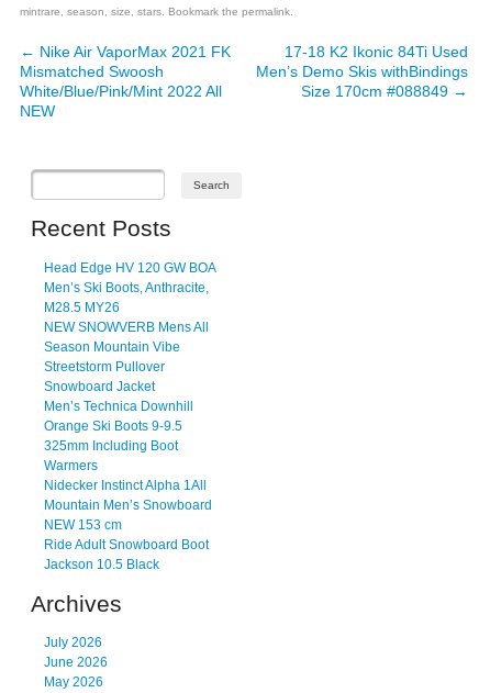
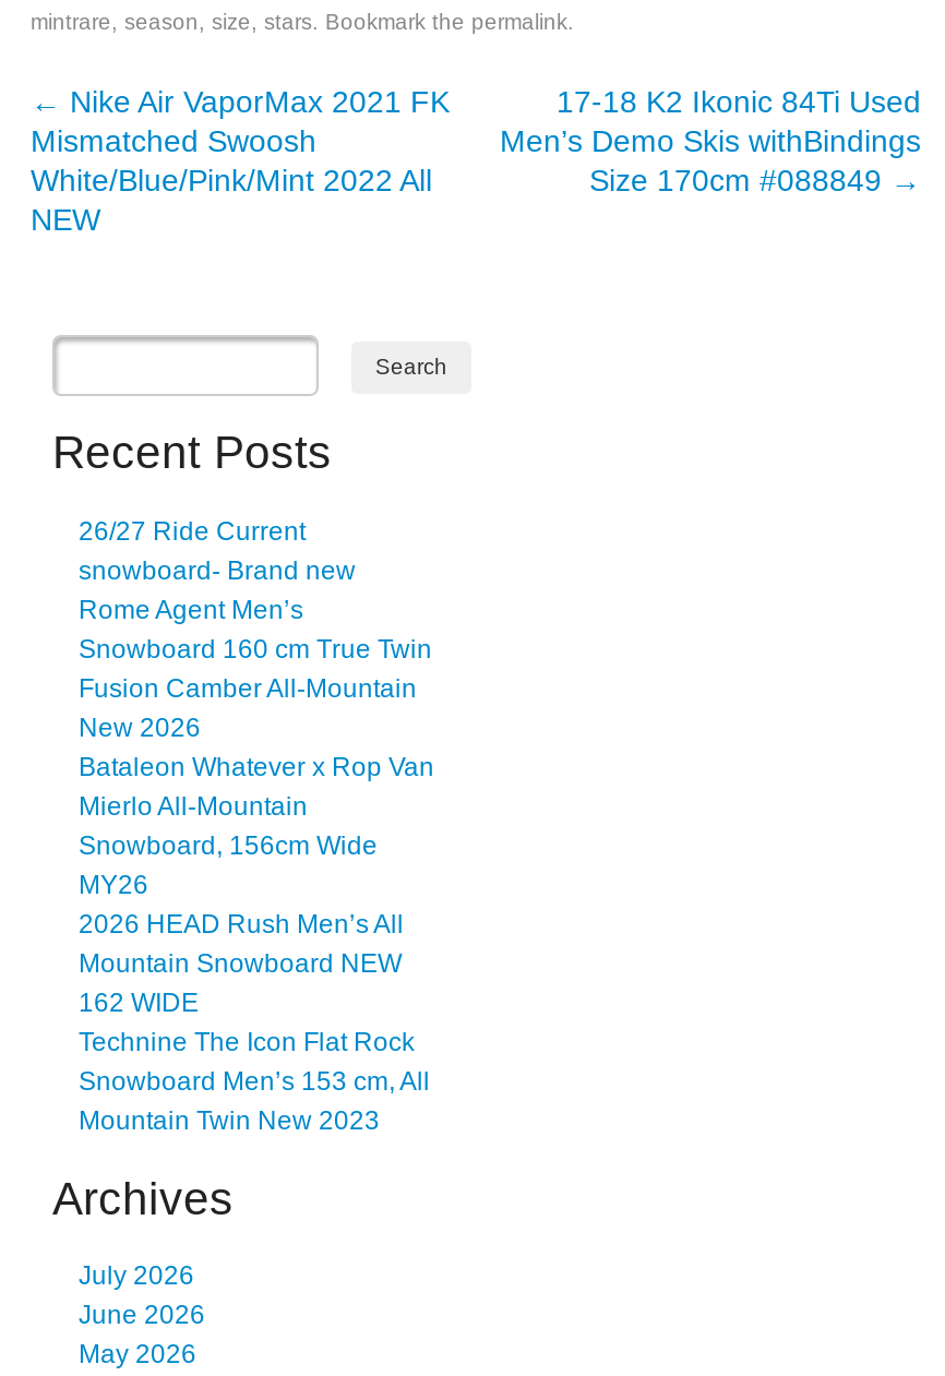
- Head Edge HV 120 GW BOA
- Men’s Ski Boots, Anthracite,
- M28.5 MY26
- NEW SNOWVERB Mens All
- Season Mountain Vibe
- Streetstorm Pullover
- Snowboard Jacket
- Men’s Technica Downhill
- Orange Ski Boots 9-9.5
- 325mm Including Boot
- Warmers
- Nidecker Instinct Alpha 1All
- Mountain Men’s Snowboard
- NEW 153 cm
- Ride Adult Snowboard Boot
- Jackson 10.5 Black
+ 26/27 Ride Current
+ snowboard- Brand new
+ Rome Agent Men’s
+ Snowboard 160 cm True Twin
+ Fusion Camber All-Mountain
+ New 2026
+ Bataleon Whatever x Rop Van
+ Mierlo All-Mountain
+ Snowboard, 156cm Wide
+ MY26
+ 2026 HEAD Rush Men’s All
+ Mountain Snowboard NEW
+ 162 WIDE
+ Technine The Icon Flat Rock
+ Snowboard Men’s 153 cm, All
+ Mountain Twin New 2023
